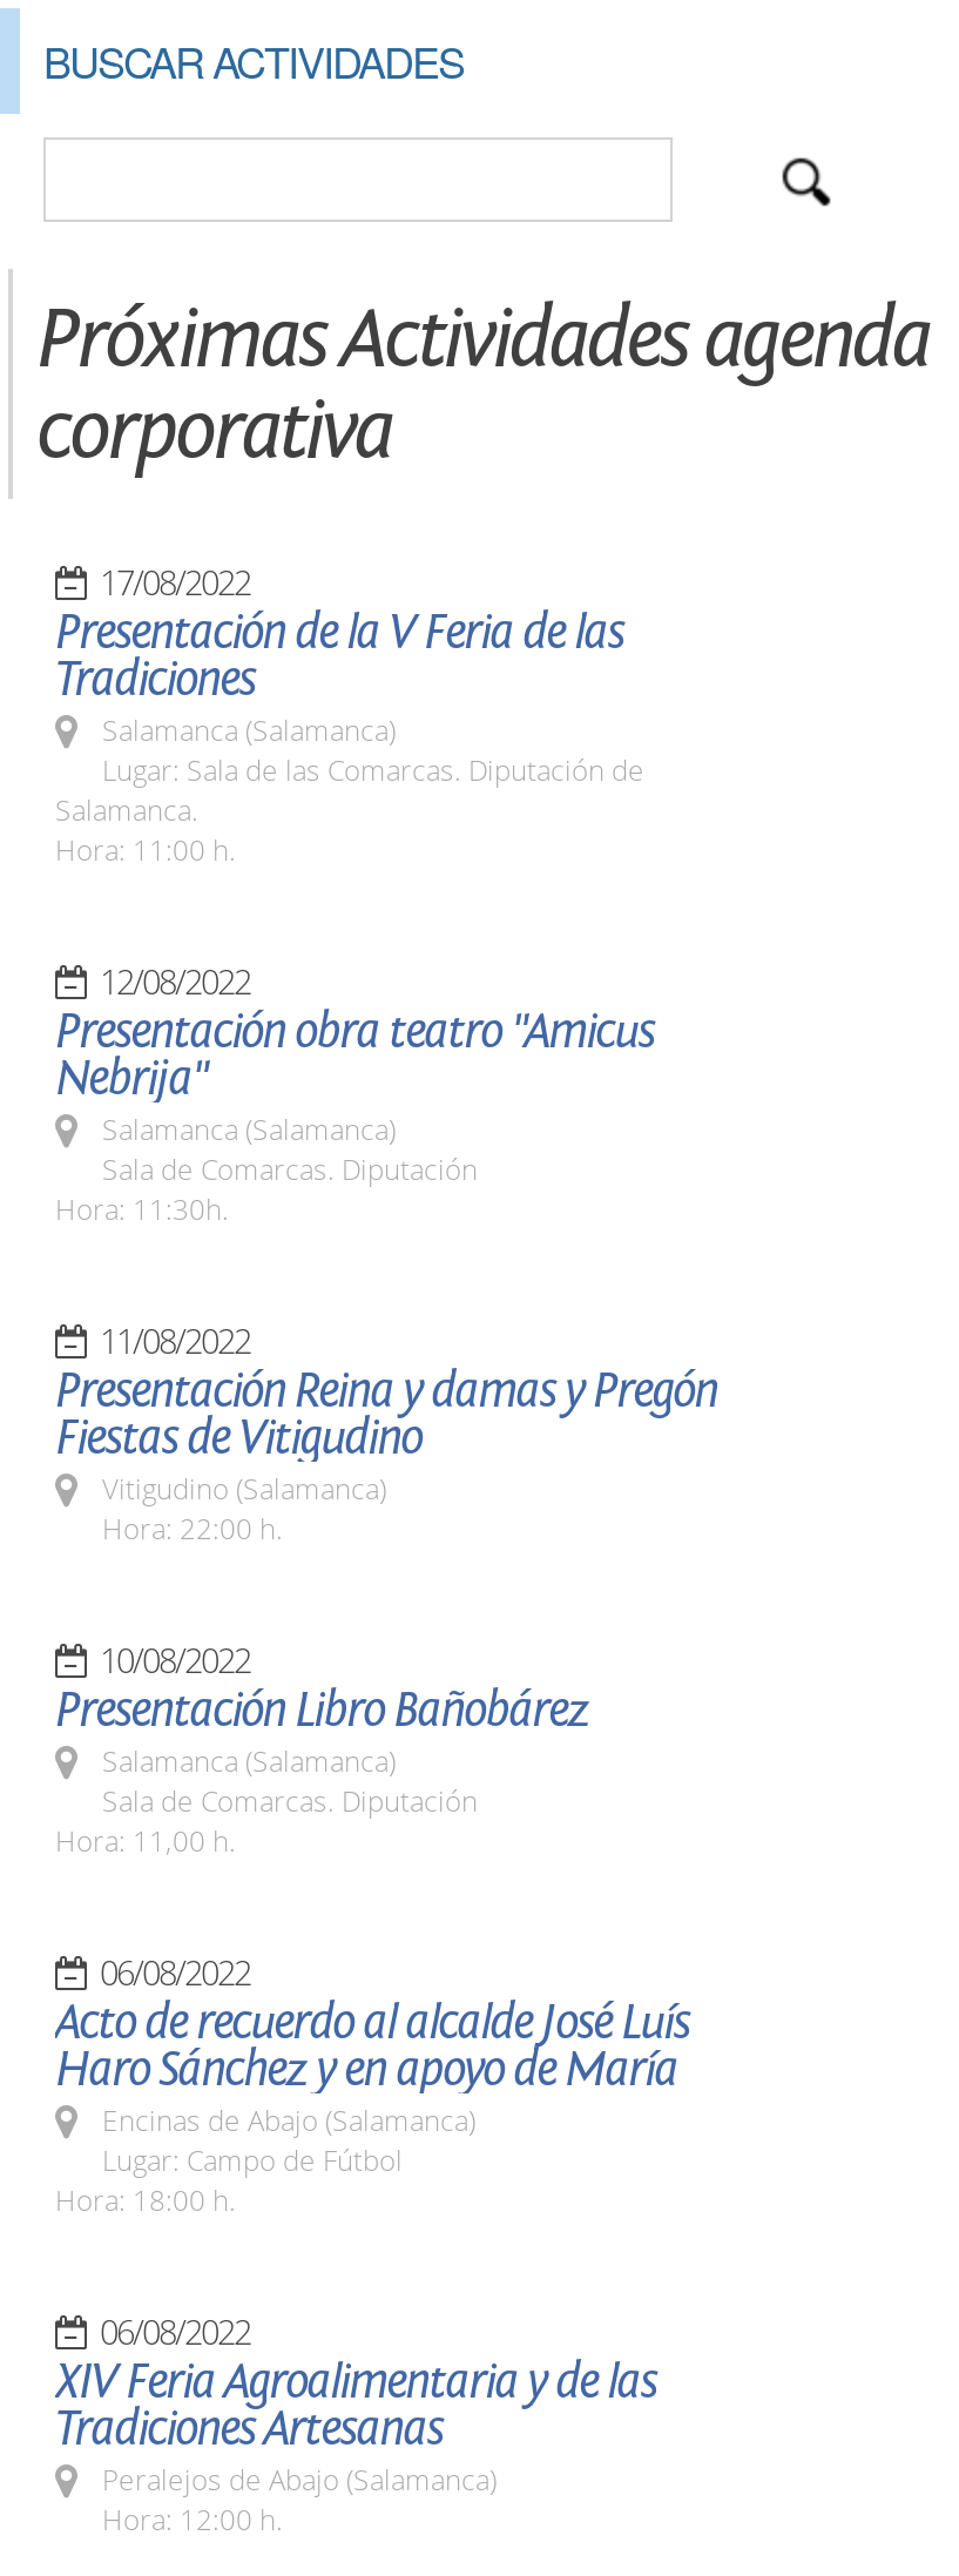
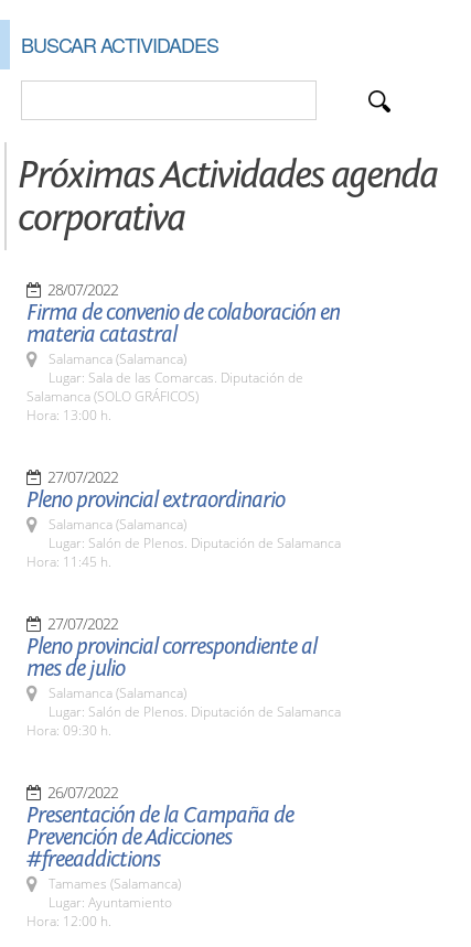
- 17/08/2022
- Presentación de la V Feria de las
- Tradiciones
+ 28/07/2022
+ Firma de convenio de colaboración en
+ materia catastral

- Salamanca.
- Hora: 11:00 h.
+ Salamanca (SOLO GRÁFICOS)
+ Hora: 13:00 h.

- 12/08/2022
- Presentación obra teatro "Amicus
- Nebrija"
+ 27/07/2022
+ Pleno provincial extraordinario

- Sala de Comarcas. Diputación
- Hora: 11:30h.
- 11/08/2022
- Presentación Reina y damas y Pregón
- Fiestas de Vitigudino
- Vitigudino (Salamanca)
- Hora: 22:00 h.
- 10/08/2022
- Presentación Libro Bañobárez
+ Lugar: Salón de Plenos. Diputación de Salamanca
+ Hora: 11:45 h.
+ 27/07/2022
+ Pleno provincial correspondiente al
+ mes de julio

- Sala de Comarcas. Diputación
- Hora: 11,00 h.
- 06/08/2022
- Acto de recuerdo al alcalde José Luís
- Haro Sánchez y en apoyo de María
- Encinas de Abajo (Salamanca)
- Lugar: Campo de Fútbol
- Hora: 18:00 h.
- 06/08/2022
- XIV Feria Agroalimentaria y de las
- Tradiciones Artesanas
- Peralejos de Abajo (Salamanca)
+ Lugar: Salón de Plenos. Diputación de Salamanca
+ Hora: 09:30 h.
+ 26/07/2022
+ Presentación de la Campaña de
+ Prevención de Adicciones
+ #freeaddictions
+ Tamames (Salamanca)
+ Lugar: Ayuntamiento
